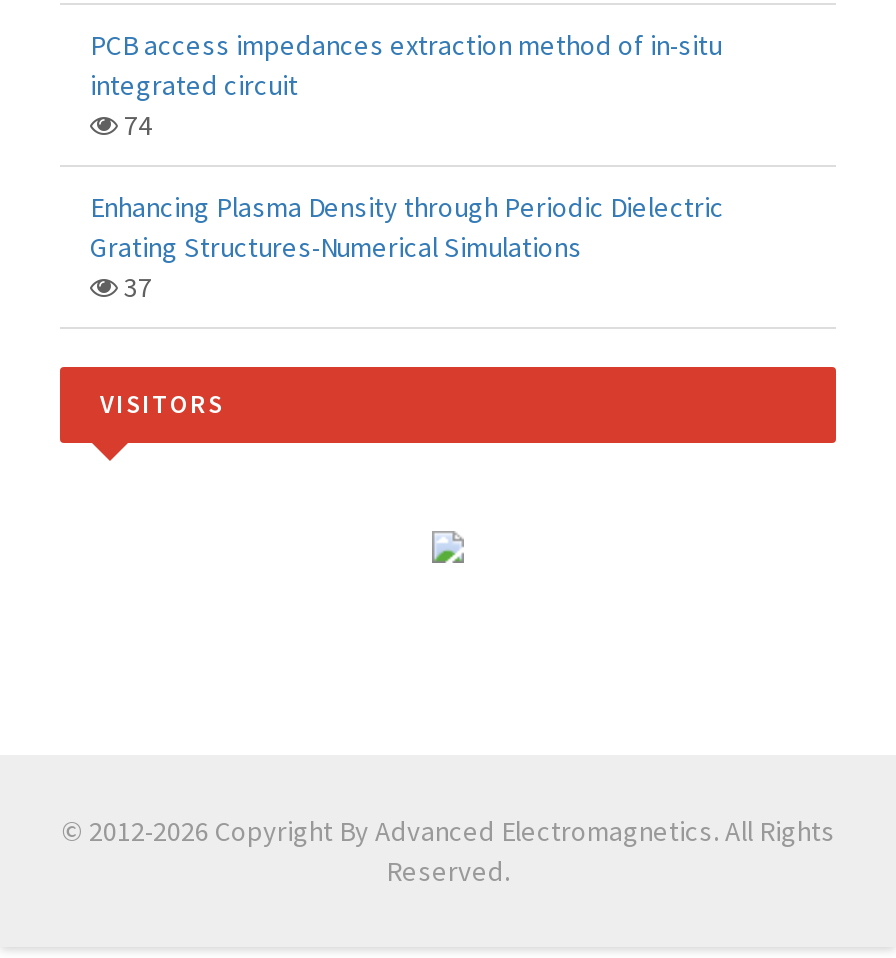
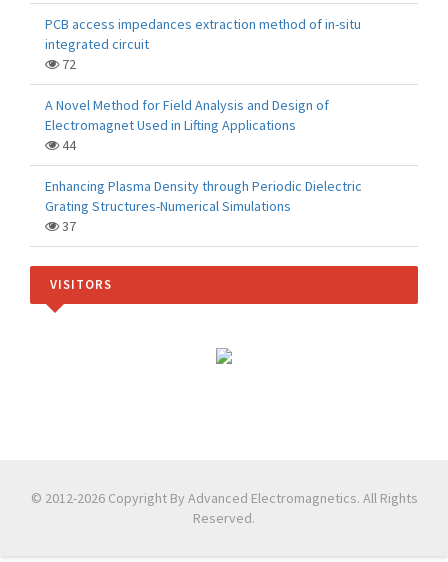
- 74
+ 72
+ A Novel Method for Field Analysis and Design of
+ Electromagnet Used in Lifting Applications
+ 44
